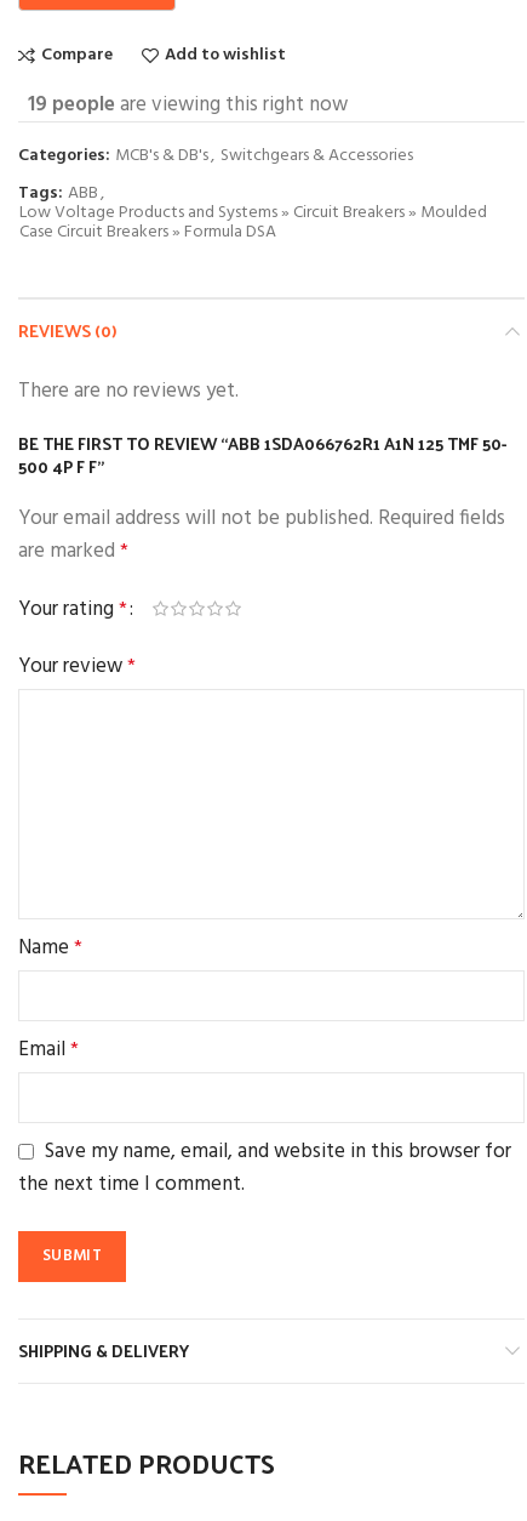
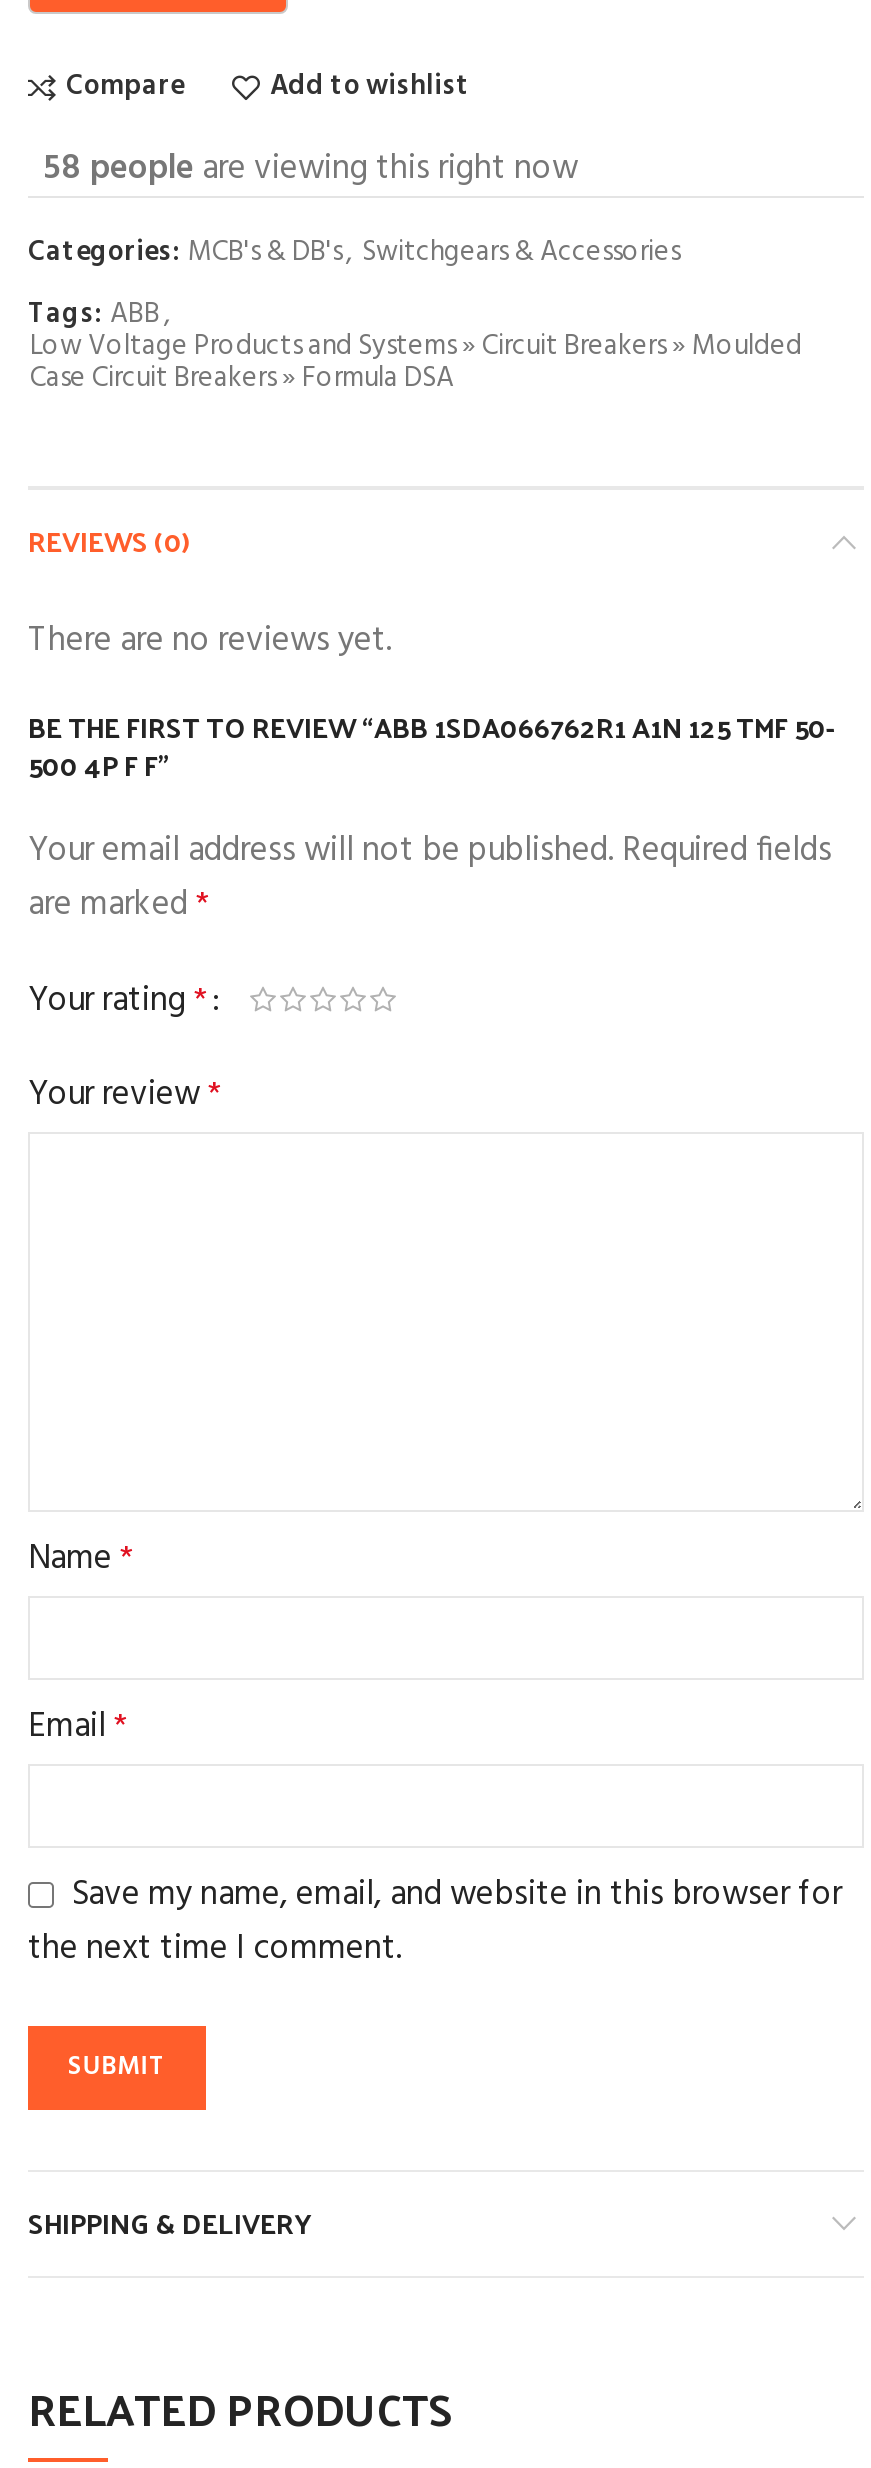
- 19 people are viewing this right now
+ 58 people are viewing this right now
